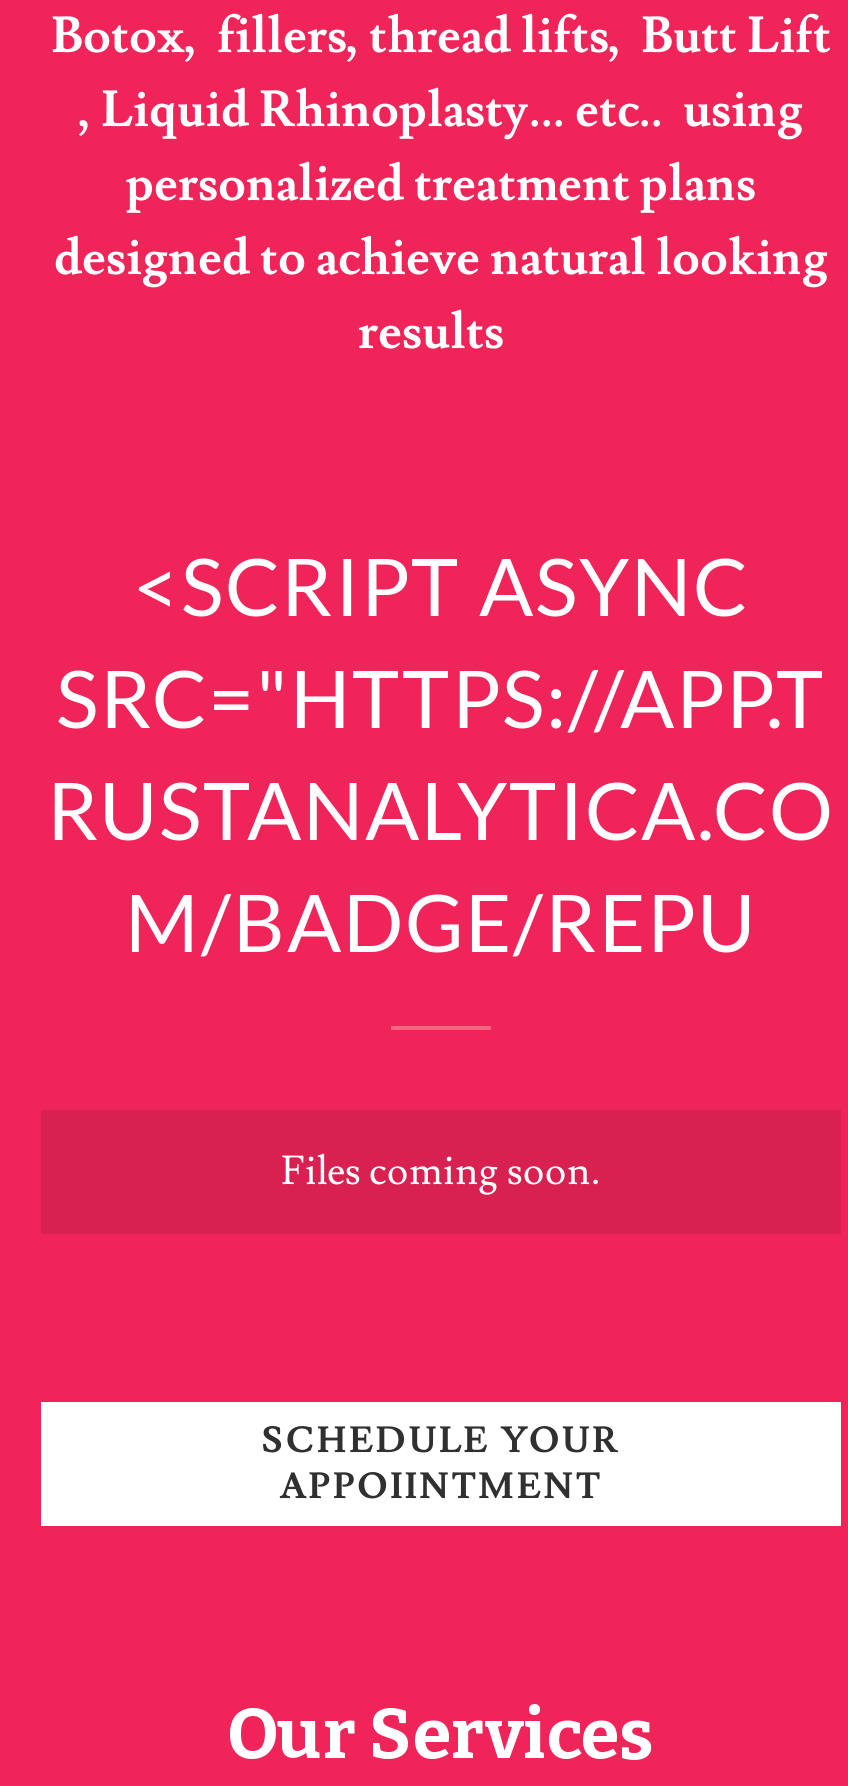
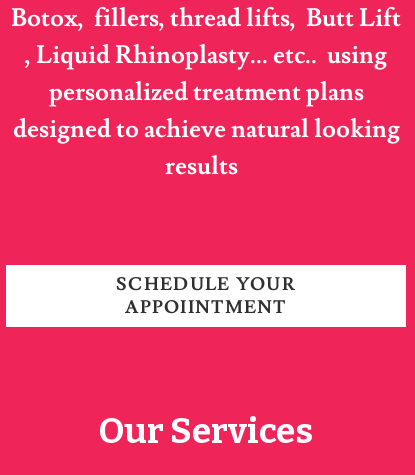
- <SCRIPT ASYNC
- SRC="HTTPS://APP.T
- RUSTANALYTICA.CO
- M/BADGE/REPU
- Files coming soon.
